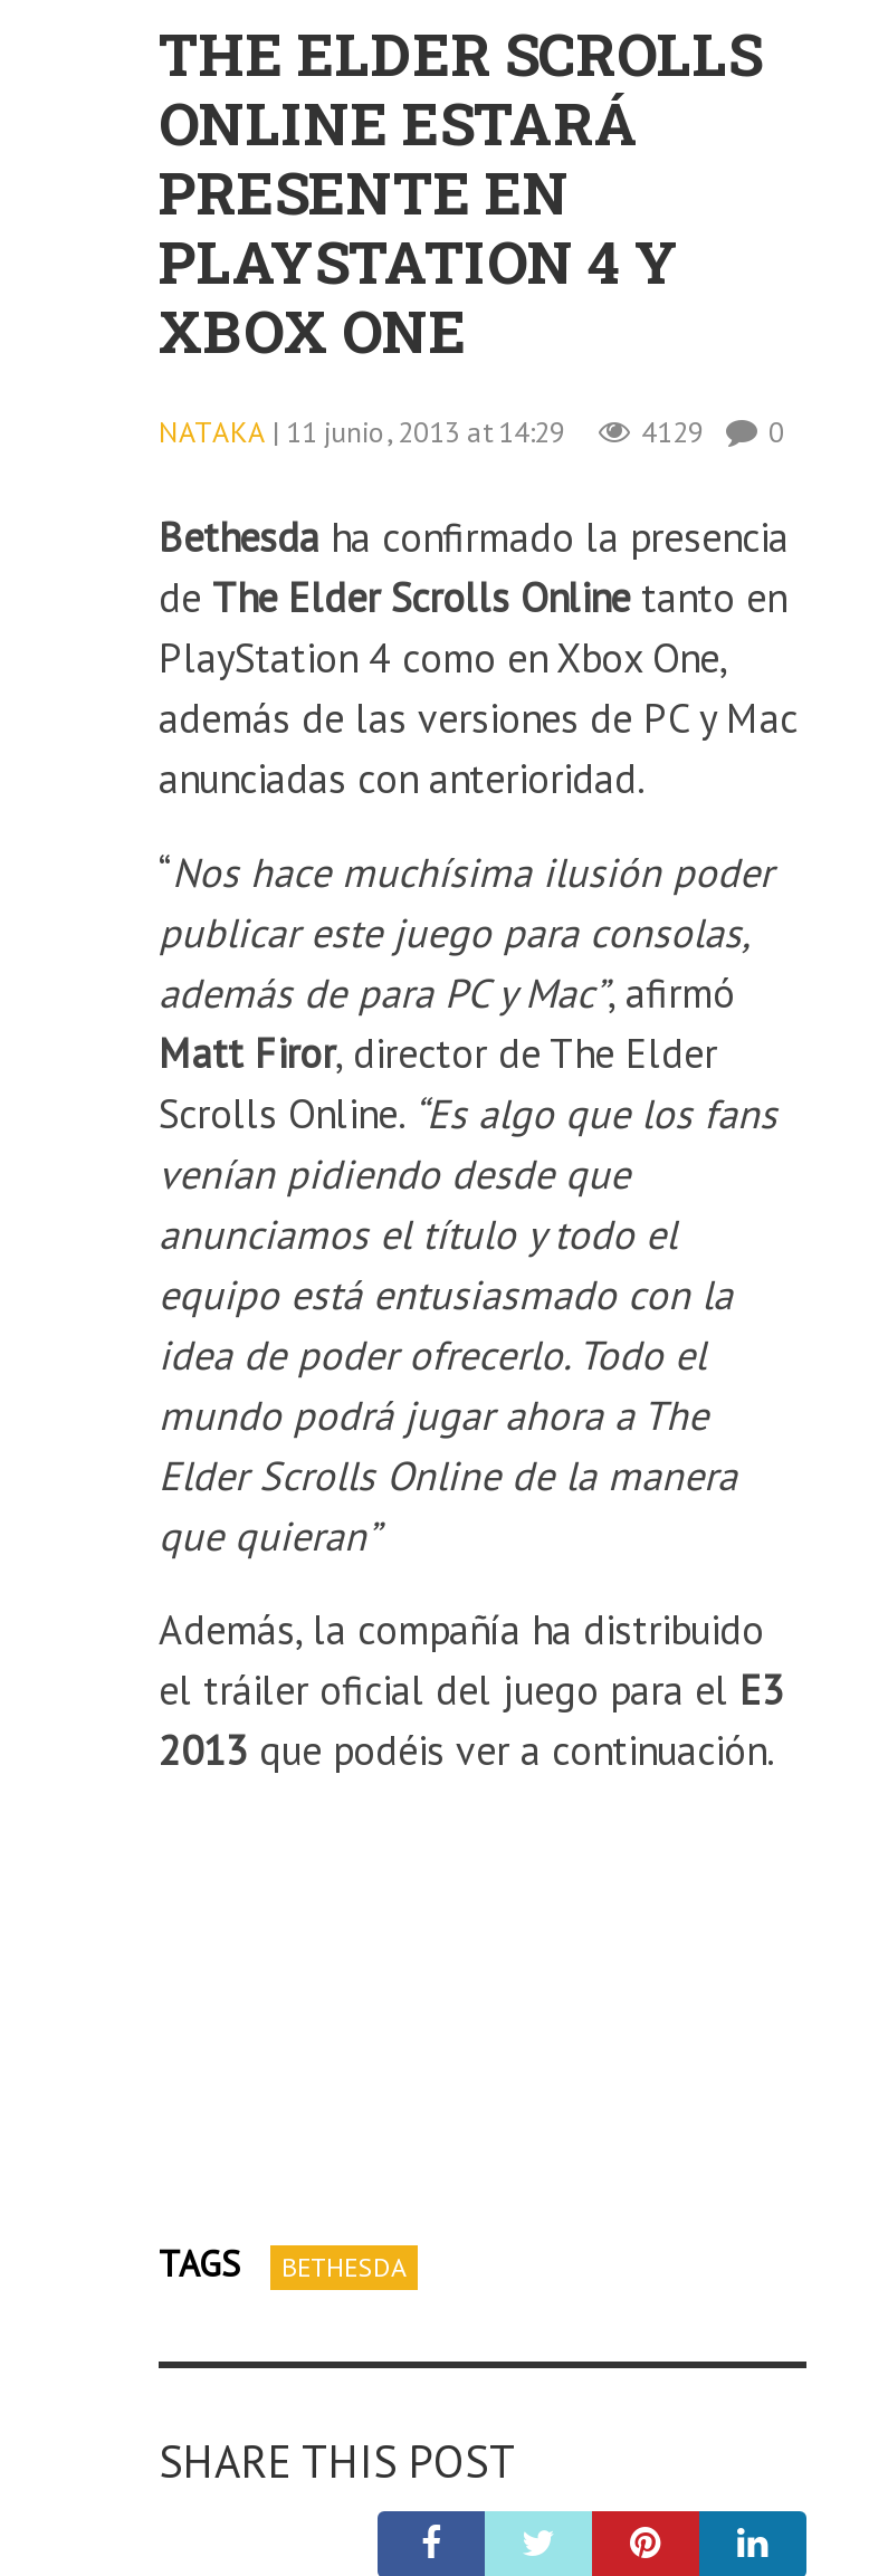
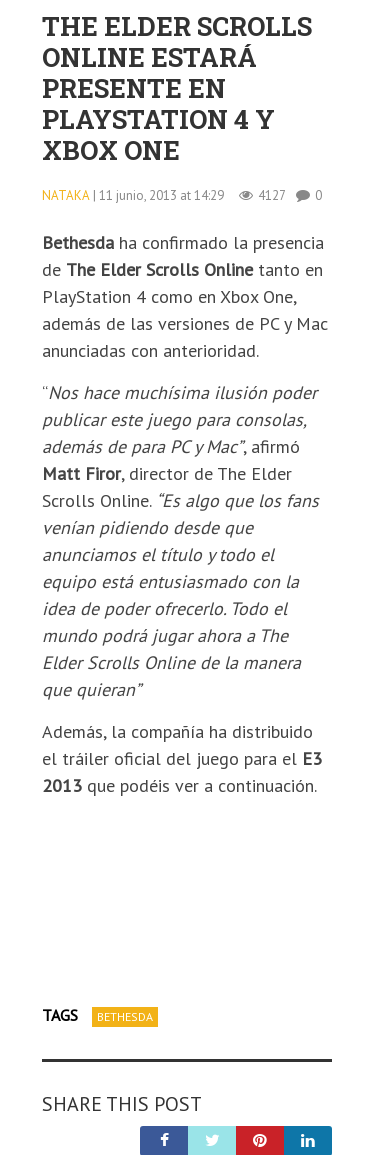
- 4129
+ 4127
